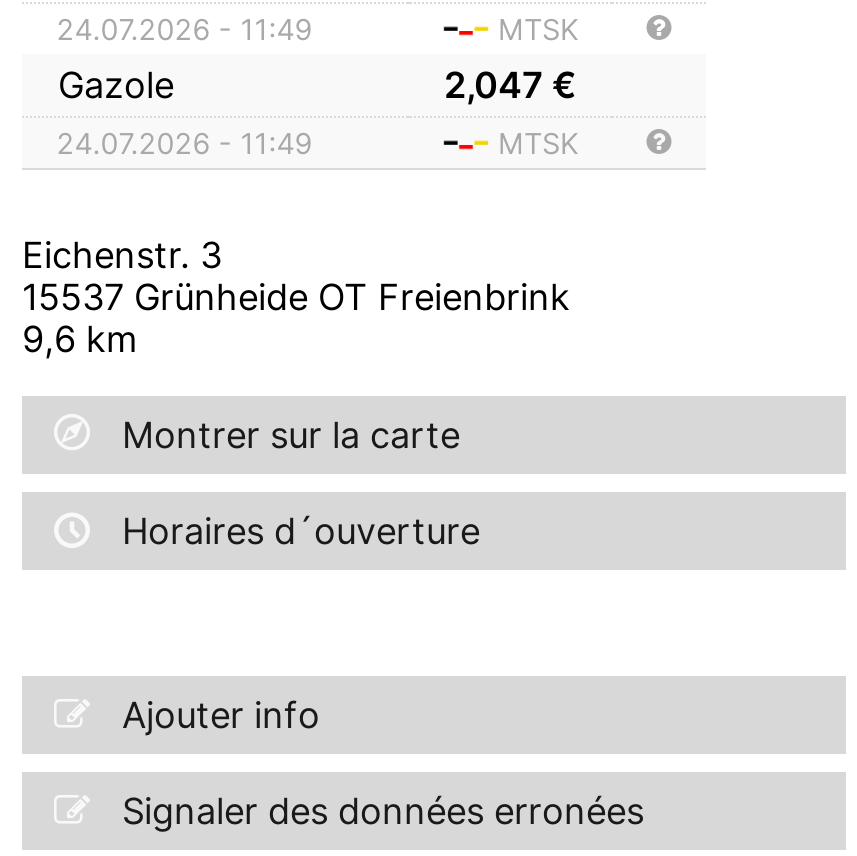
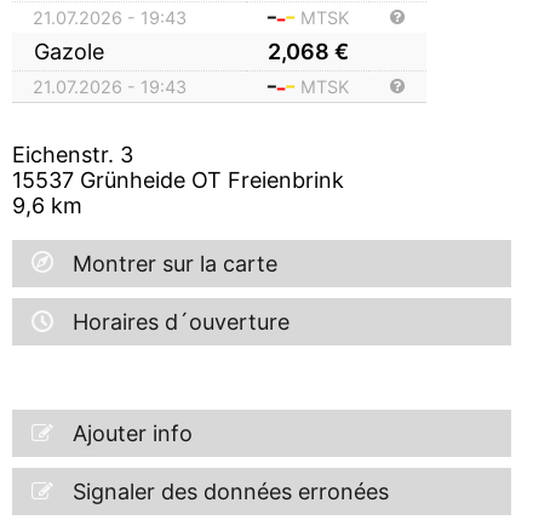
- 24.07.2026 - 11:49
+ 21.07.2026 - 19:43

- 2,047 €
+ 2,068 €

- 24.07.2026 - 11:49
+ 21.07.2026 - 19:43
